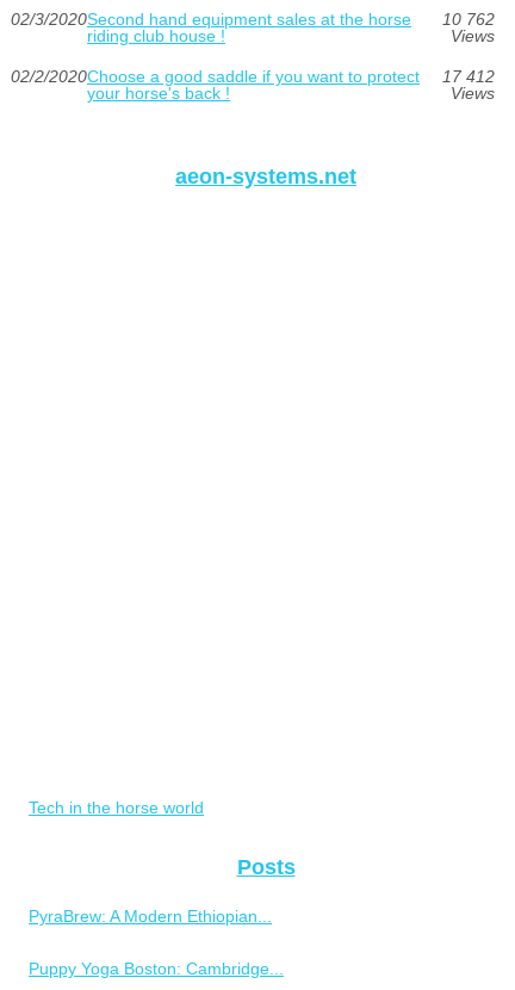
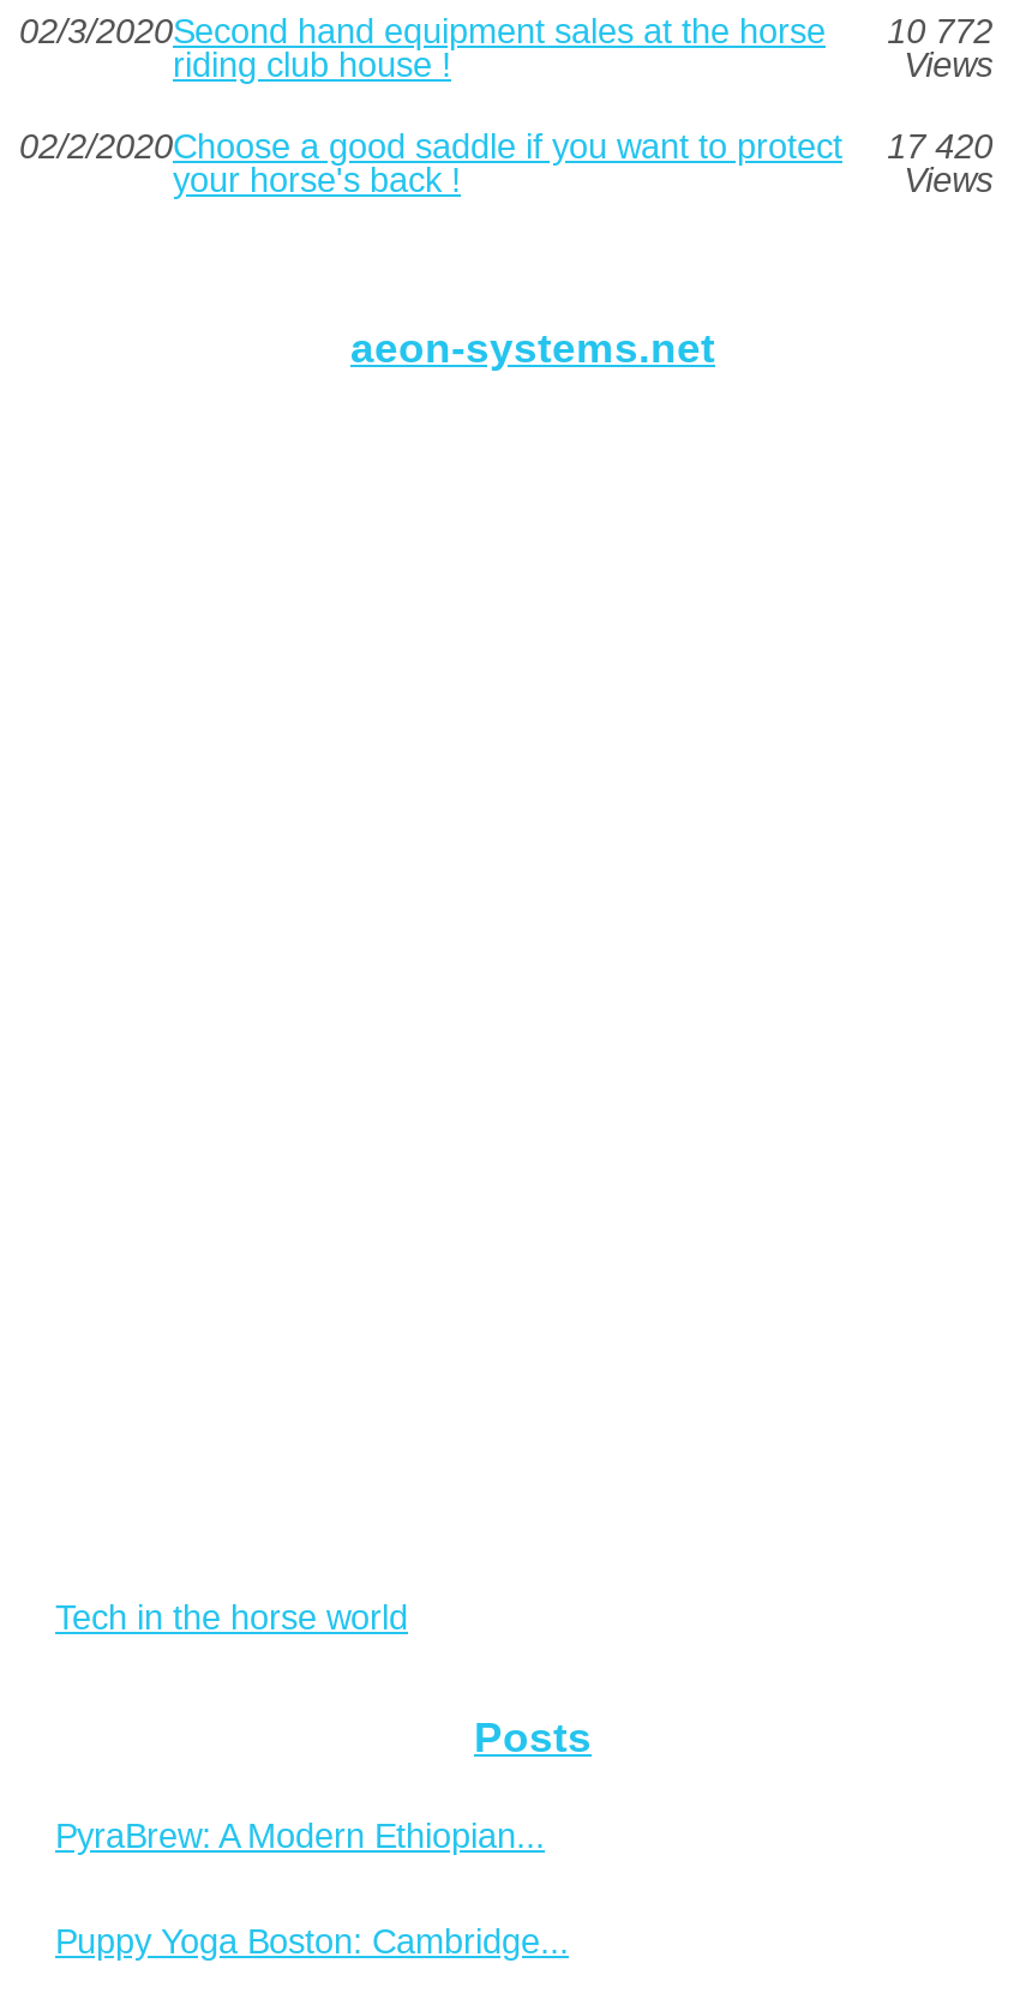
- 02/3/2020Second hand equipment sales at the horse 10 762
+ 02/3/2020Second hand equipment sales at the horse 10 772

- 02/2/2020Choose a good saddle if you want to protect 17 412
+ 02/2/2020Choose a good saddle if you want to protect 17 420
